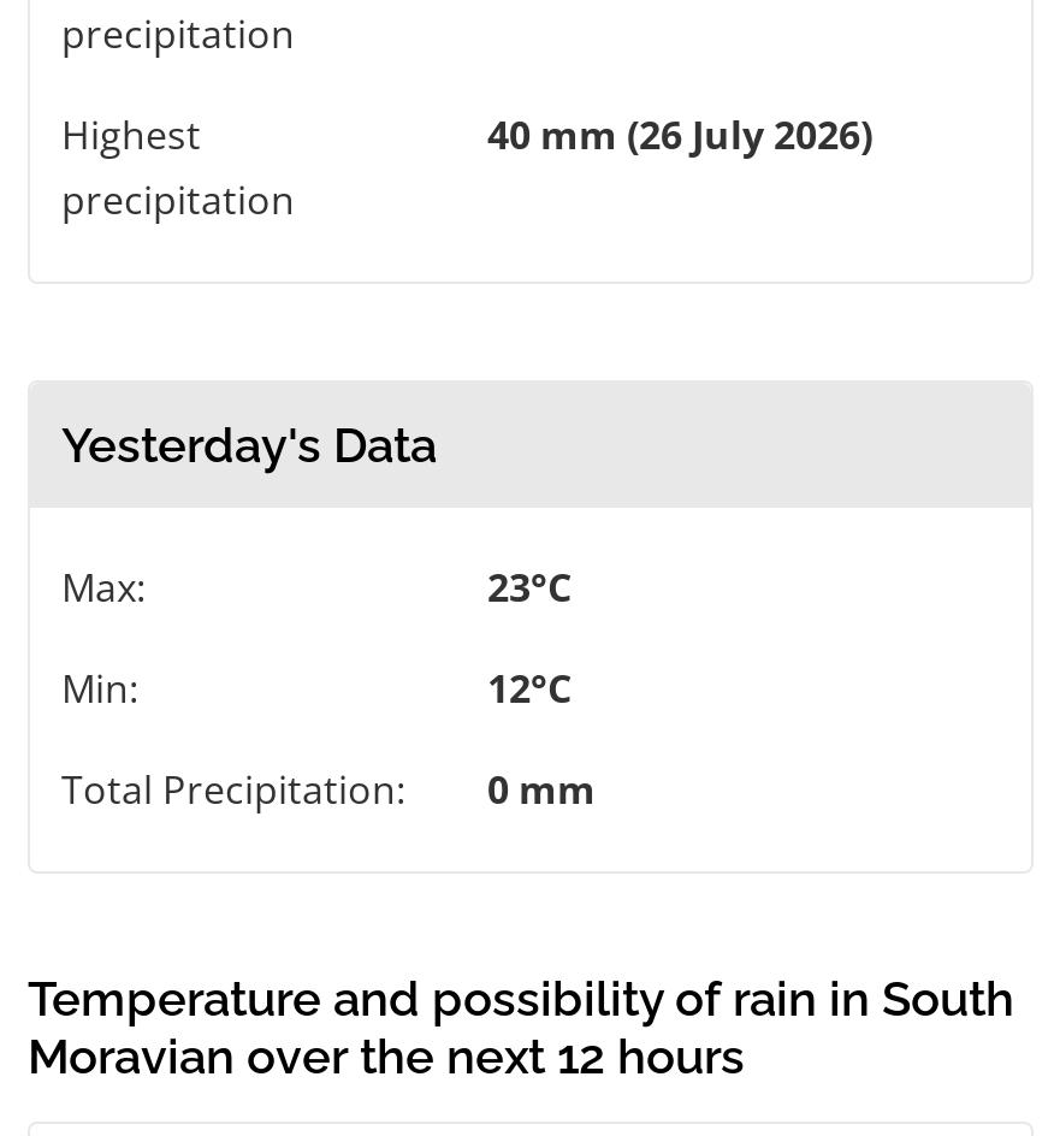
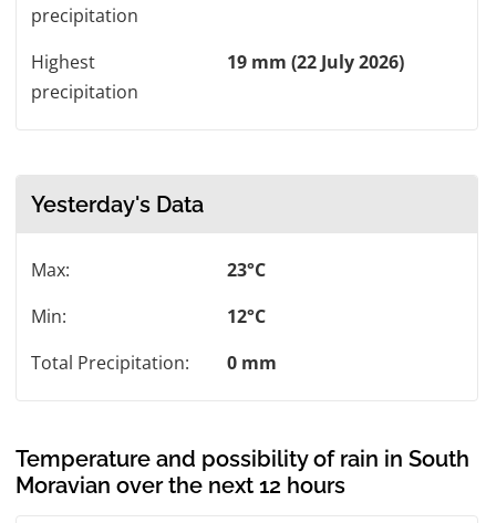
- 40 mm (26 July 2026)
+ 19 mm (22 July 2026)
